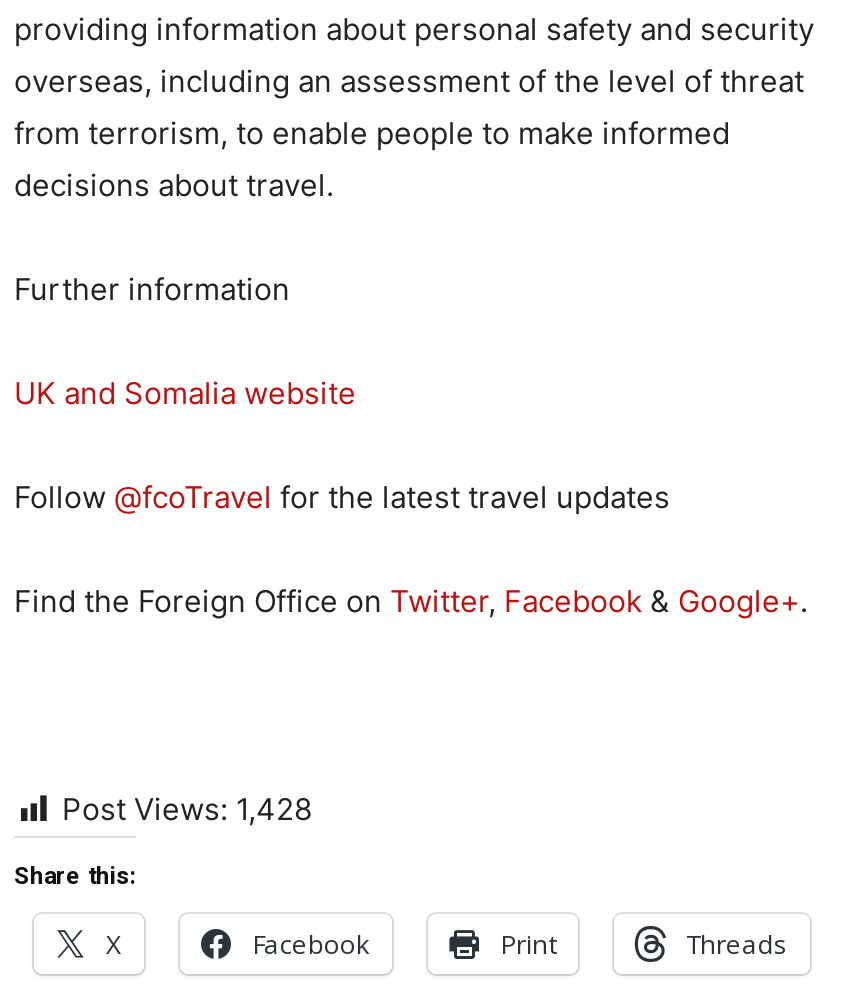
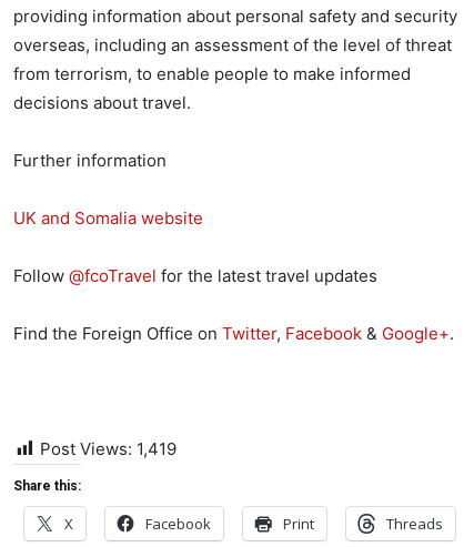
- Post Views: 1,428
+ Post Views: 1,419
